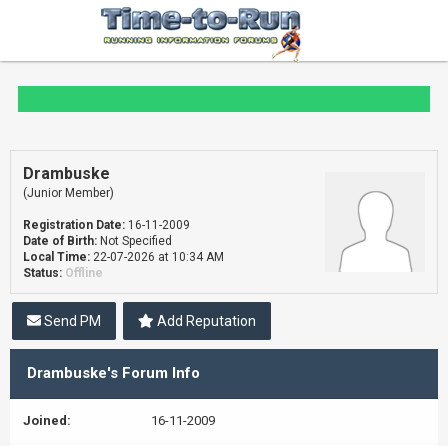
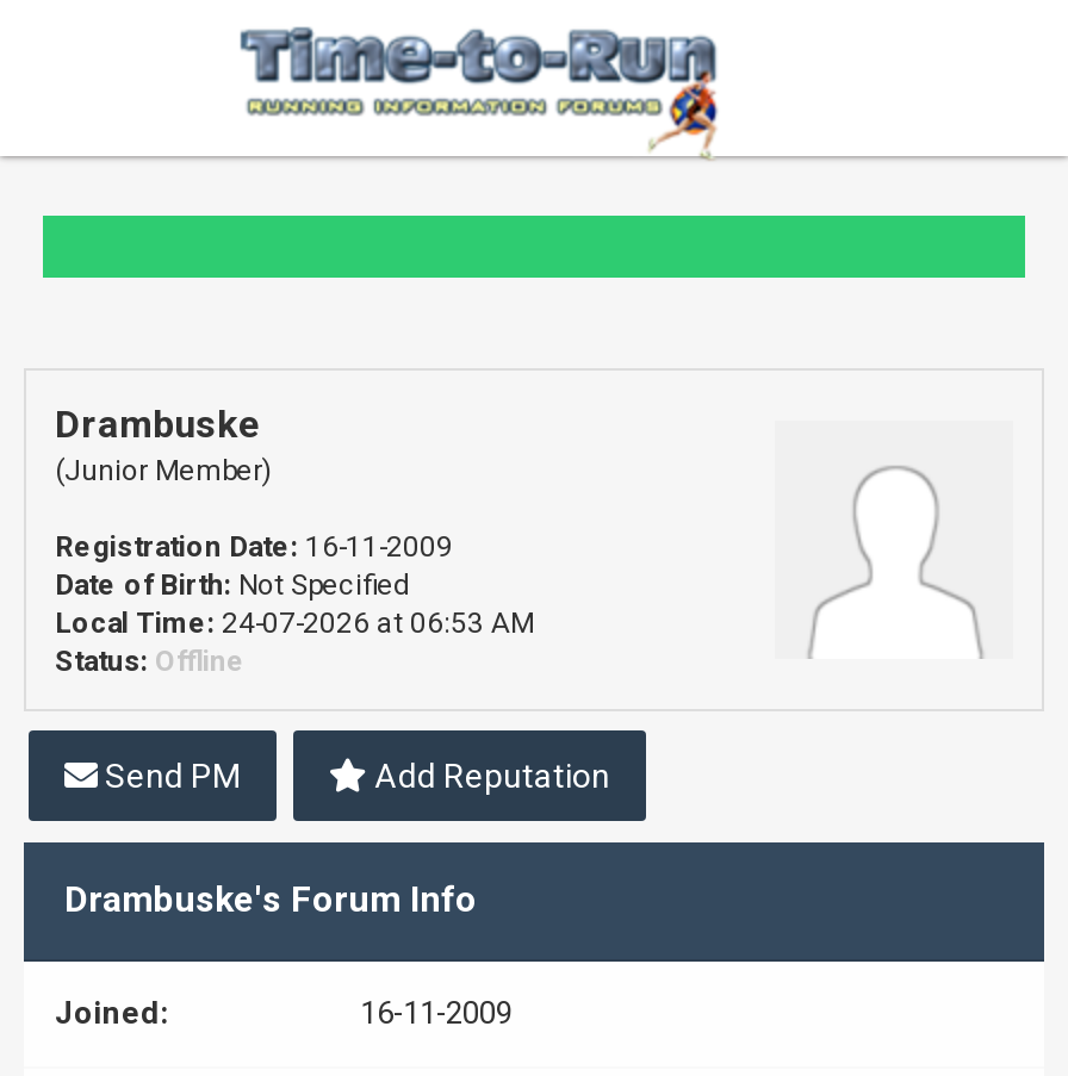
- Local Time: 22-07-2026 at 10:34 AM
+ Local Time: 24-07-2026 at 06:53 AM
